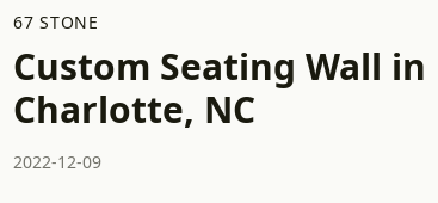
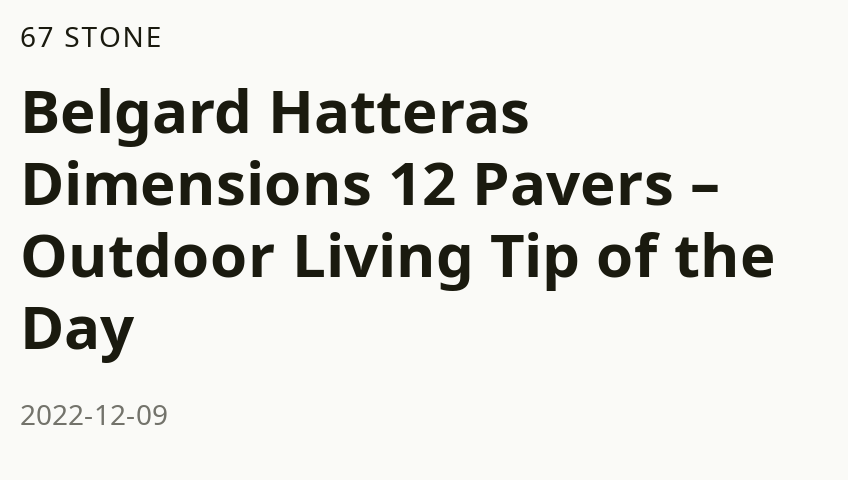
- Custom Seating Wall in
- Charlotte, NC
+ Belgard Hatteras
+ Dimensions 12 Pavers –
+ Outdoor Living Tip of the
+ Day
